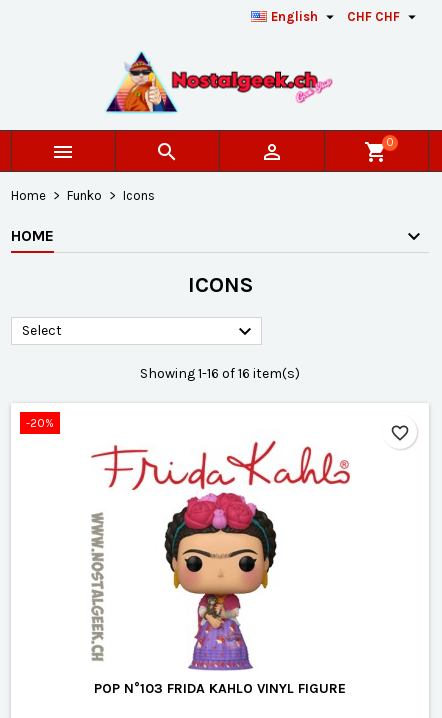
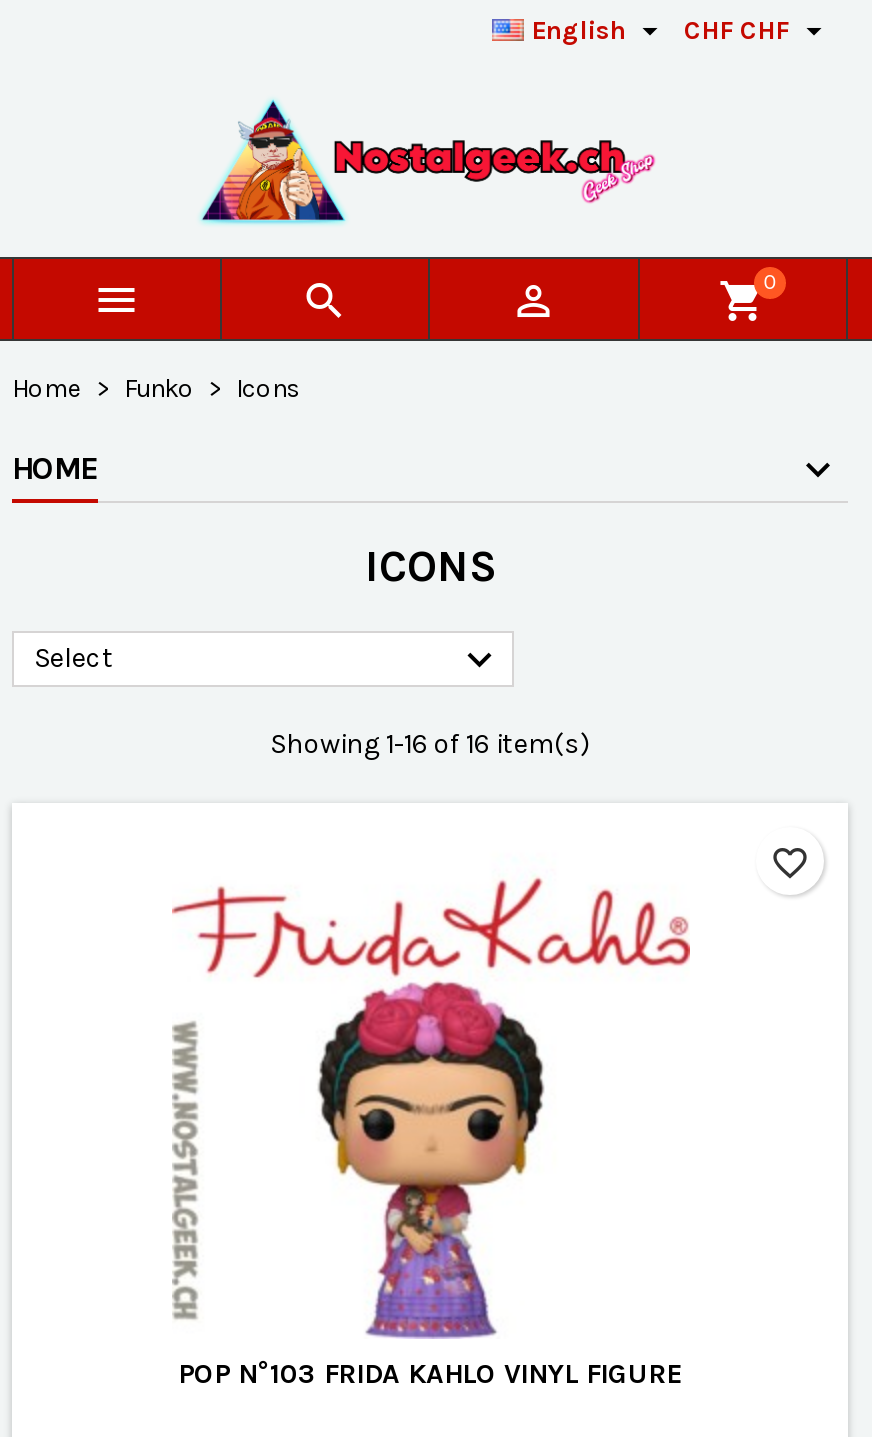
- -20%
